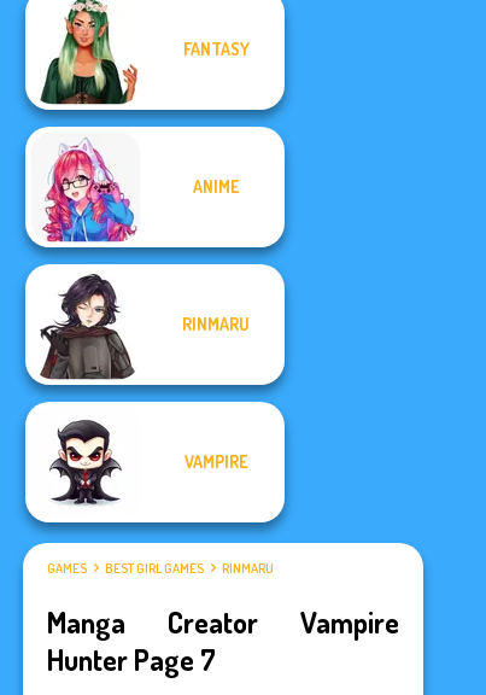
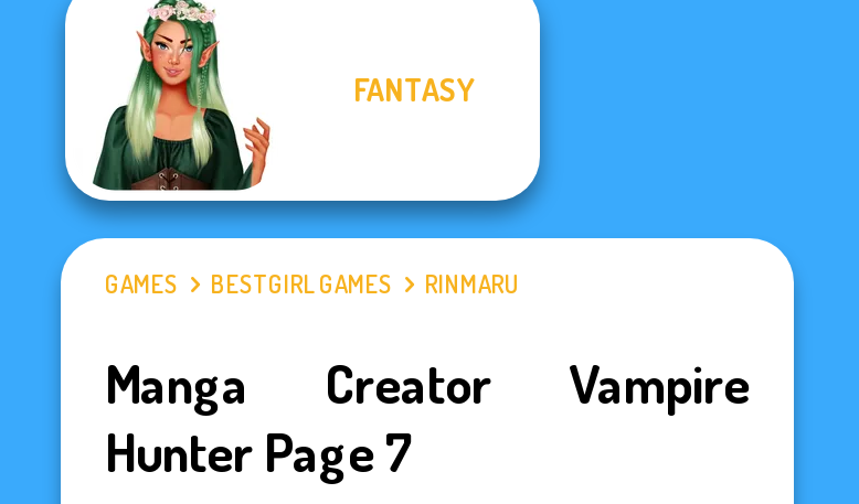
- [image]
- ANIME

- RINMARU

- VAMPIRE
